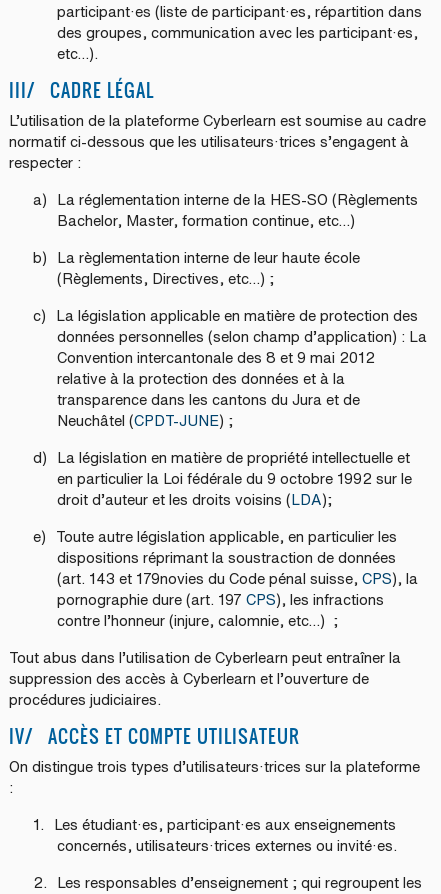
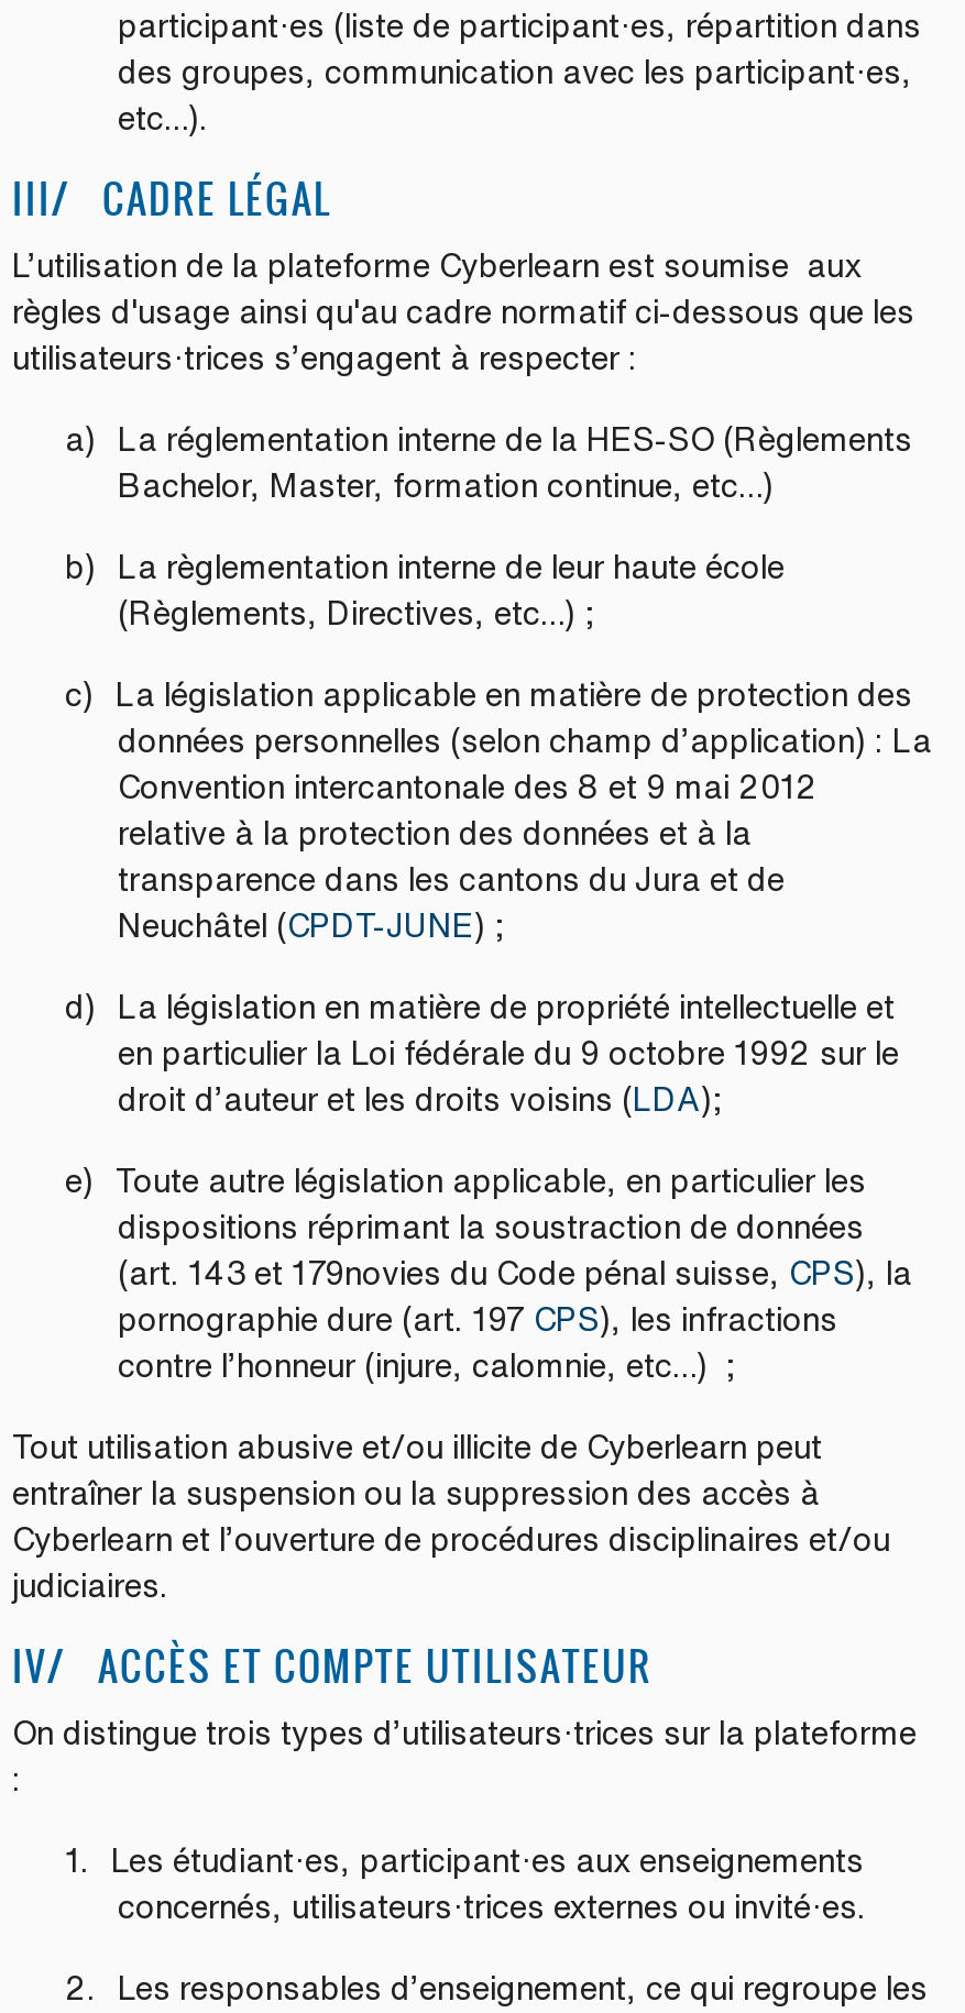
- L’utilisation de la plateforme Cyberlearn est soumise au cadre
- normatif ci-dessous que les utilisateurs·trices s’engagent à
- respecter :
+ L’utilisation de la plateforme Cyberlearn est soumise aux
+ règles d'usage ainsi qu'au cadre normatif ci-dessous que les
+ utilisateurs·trices s’engagent à respecter :

- Tout abus dans l’utilisation de Cyberlearn peut entraîner la
- suppression des accès à Cyberlearn et l’ouverture de
- procédures judiciaires.
+ Tout utilisation abusive et/ou illicite de Cyberlearn peut
+ entraîner la suspension ou la suppression des accès à
+ Cyberlearn et l’ouverture de procédures disciplinaires et/ou
+ judiciaires.

- Les responsables d’enseignement ; qui regroupent les
+ Les responsables d’enseignement, ce qui regroupe les
